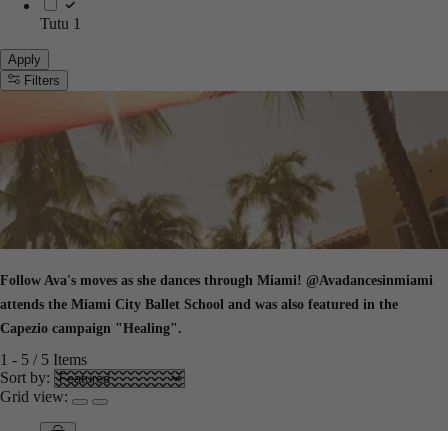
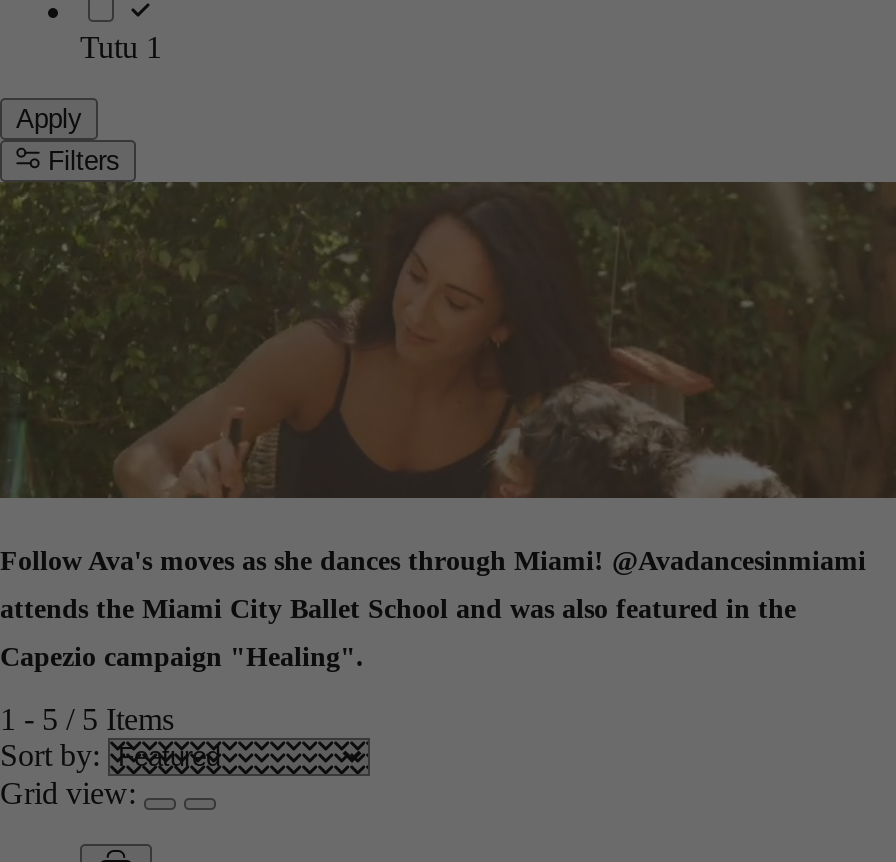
- [image]
+ [image]
